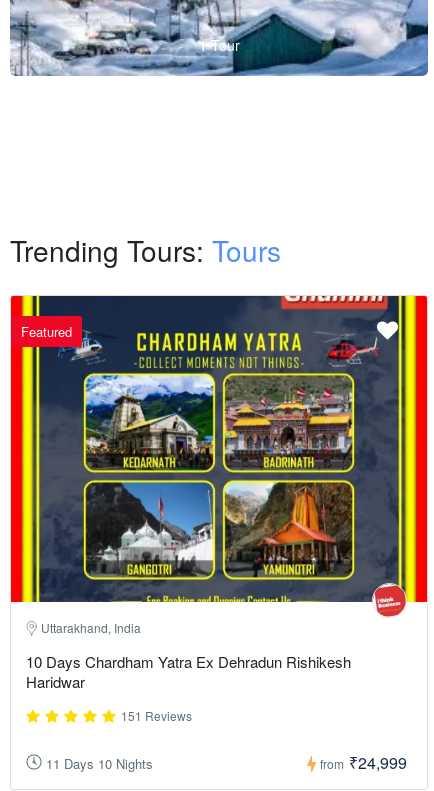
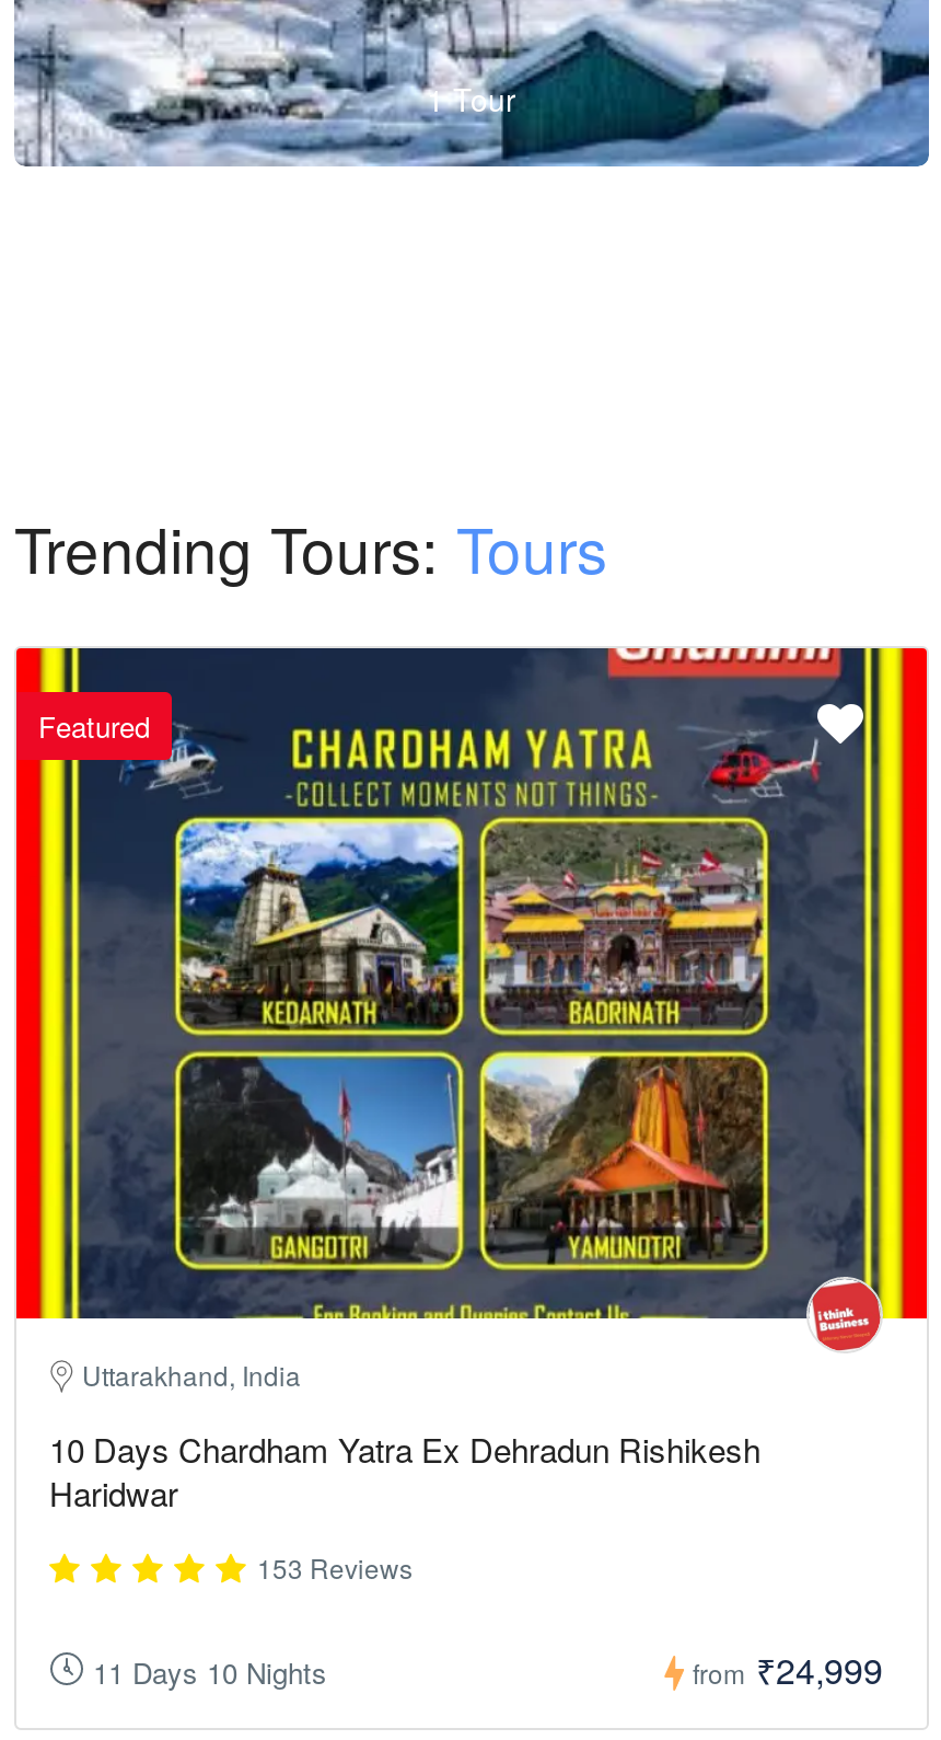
- 151 Reviews
+ 153 Reviews
